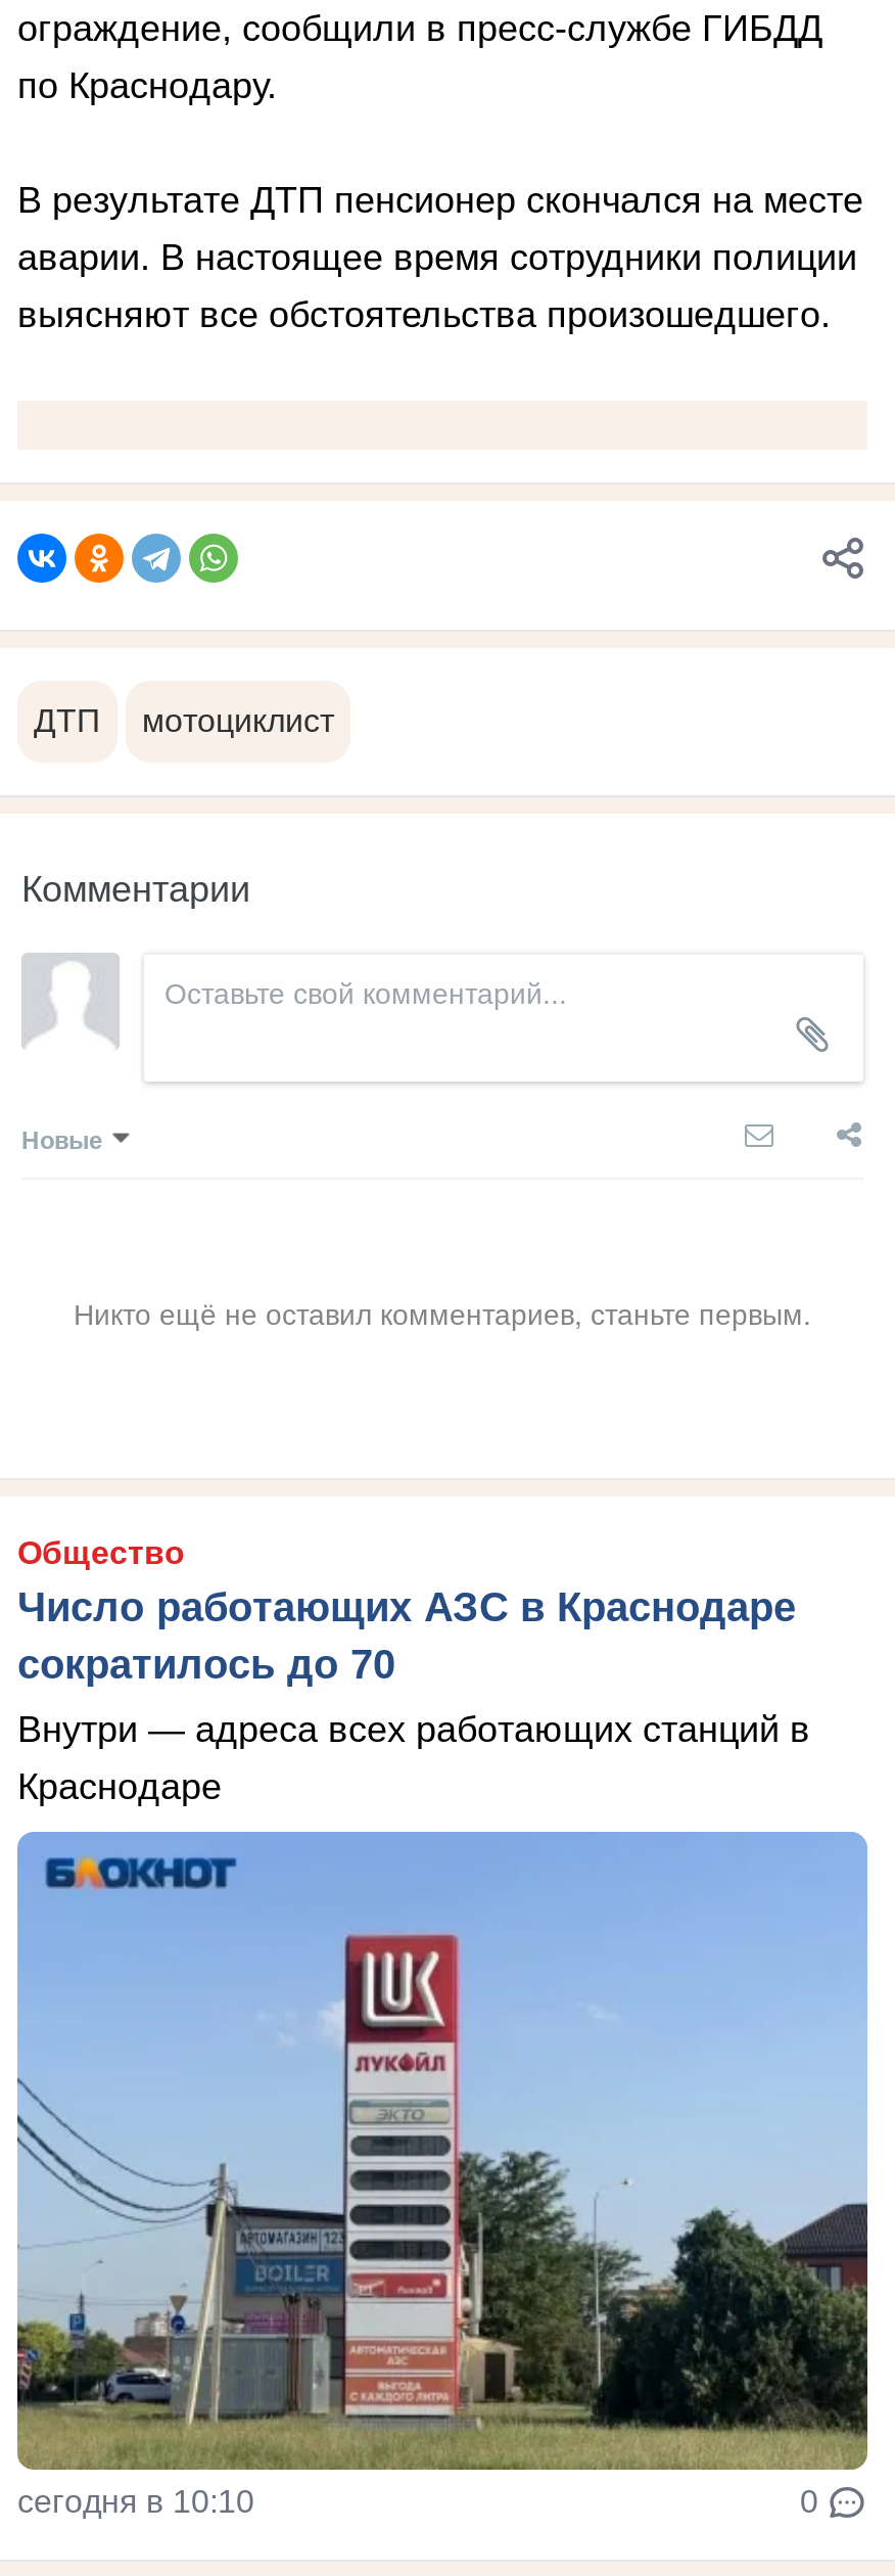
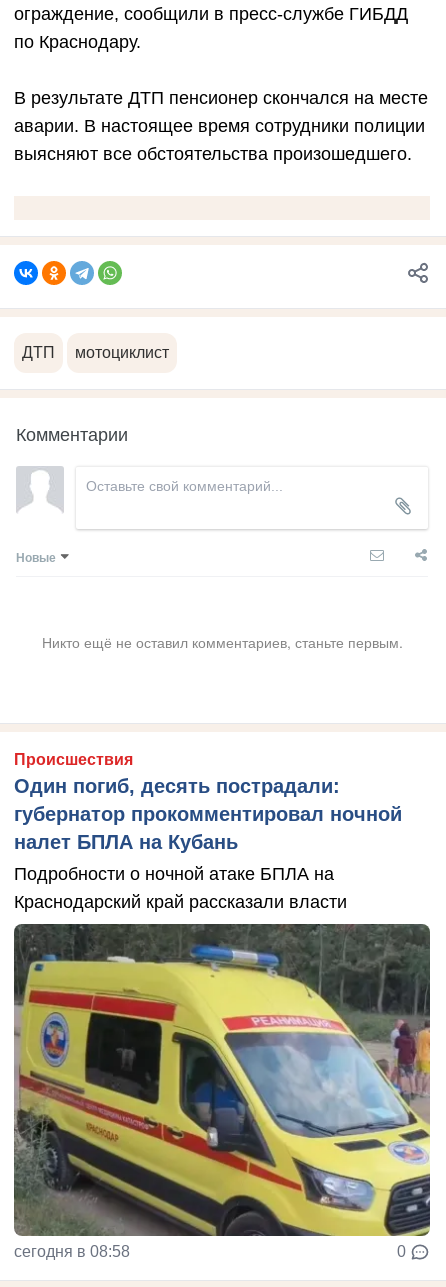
- Общество
- Число работающих АЗС в Краснодаре
- сократилось до 70
+ Происшествия
+ Один погиб, десять пострадали:
+ губернатор прокомментировал ночной
+ налет БПЛА на Кубань

- Внутри — адреса всех работающих станций в
- Краснодаре
+ Подробности о ночной атаке БПЛА на
+ Краснодарский край рассказали власти

- [image]
- сегодня в 10:10
+ [image]
+ сегодня в 08:58
